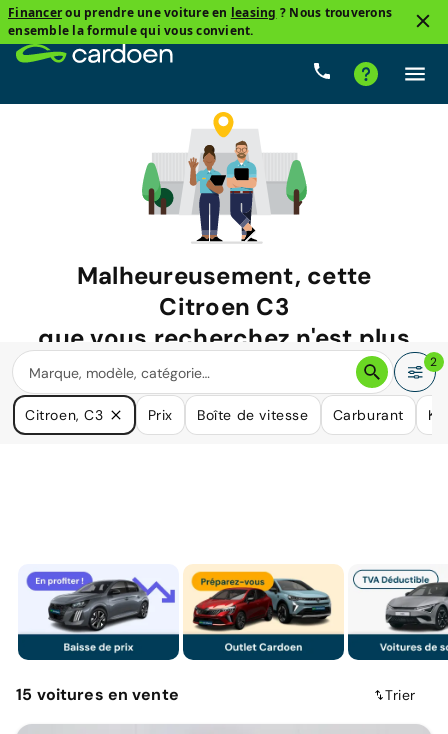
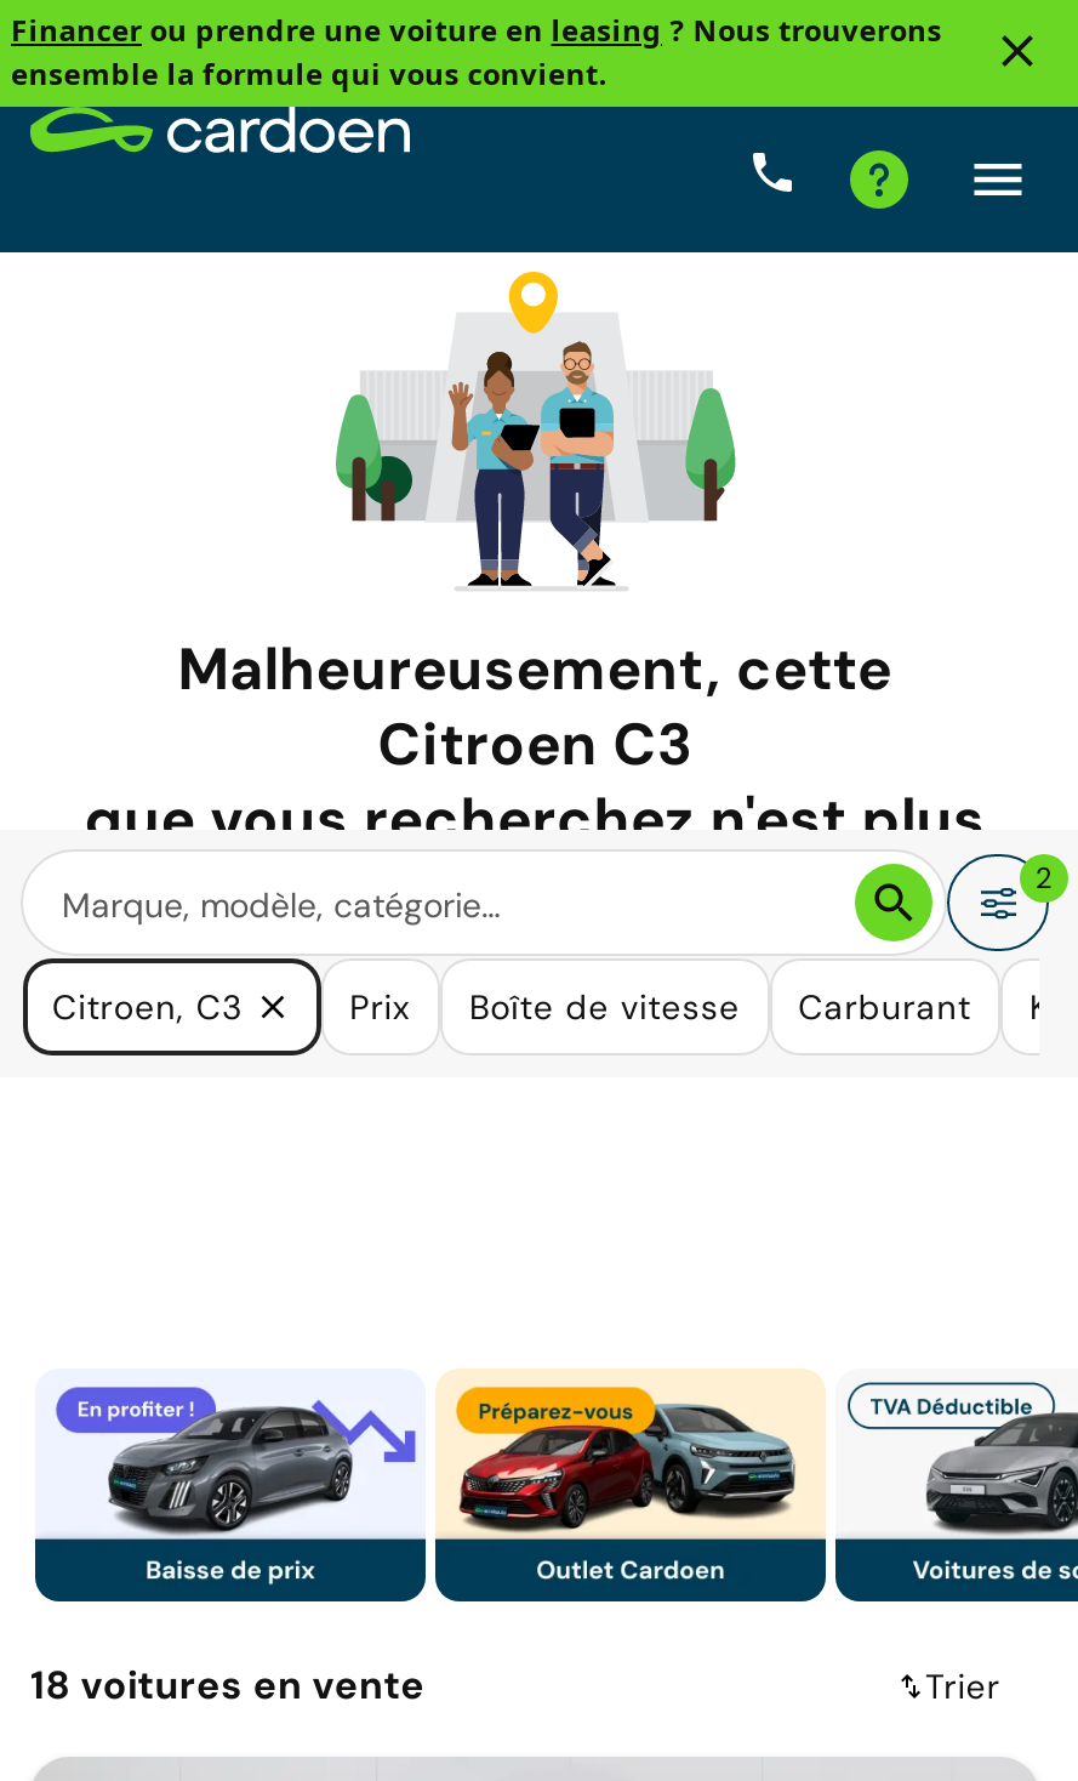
- 15 voitures en vente
+ 18 voitures en vente
